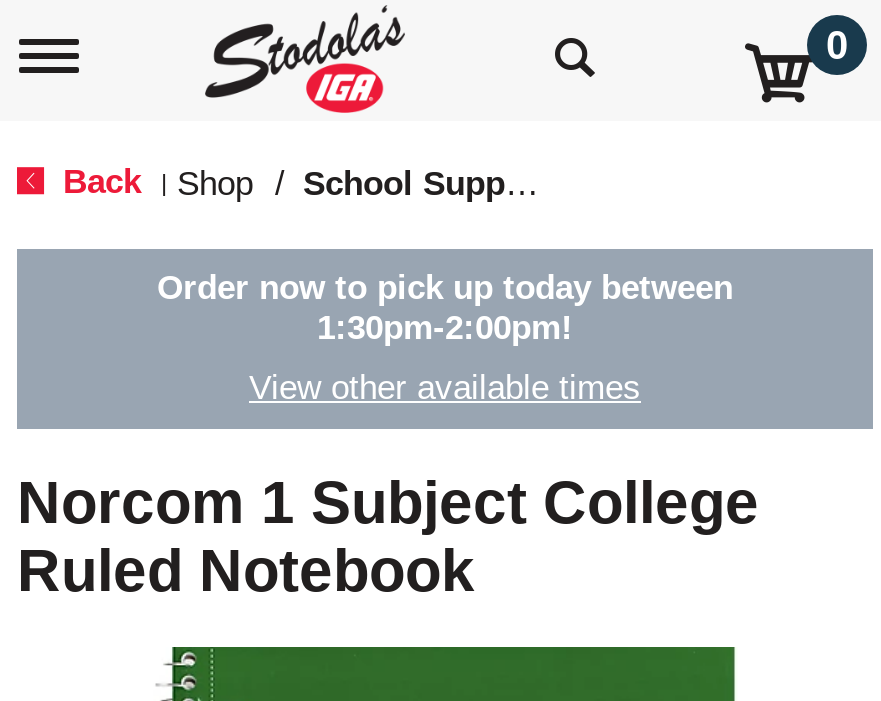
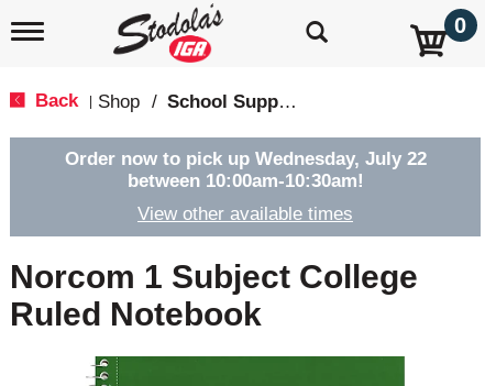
- Order now to pick up today between
- 1:30pm-2:00pm!
+ Order now to pick up Wednesday, July 22
+ between 10:00am-10:30am!
